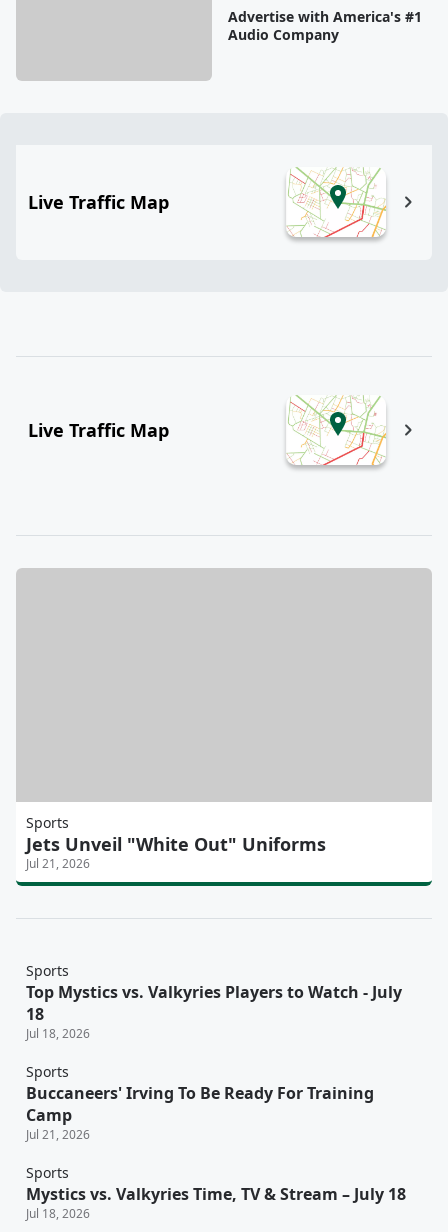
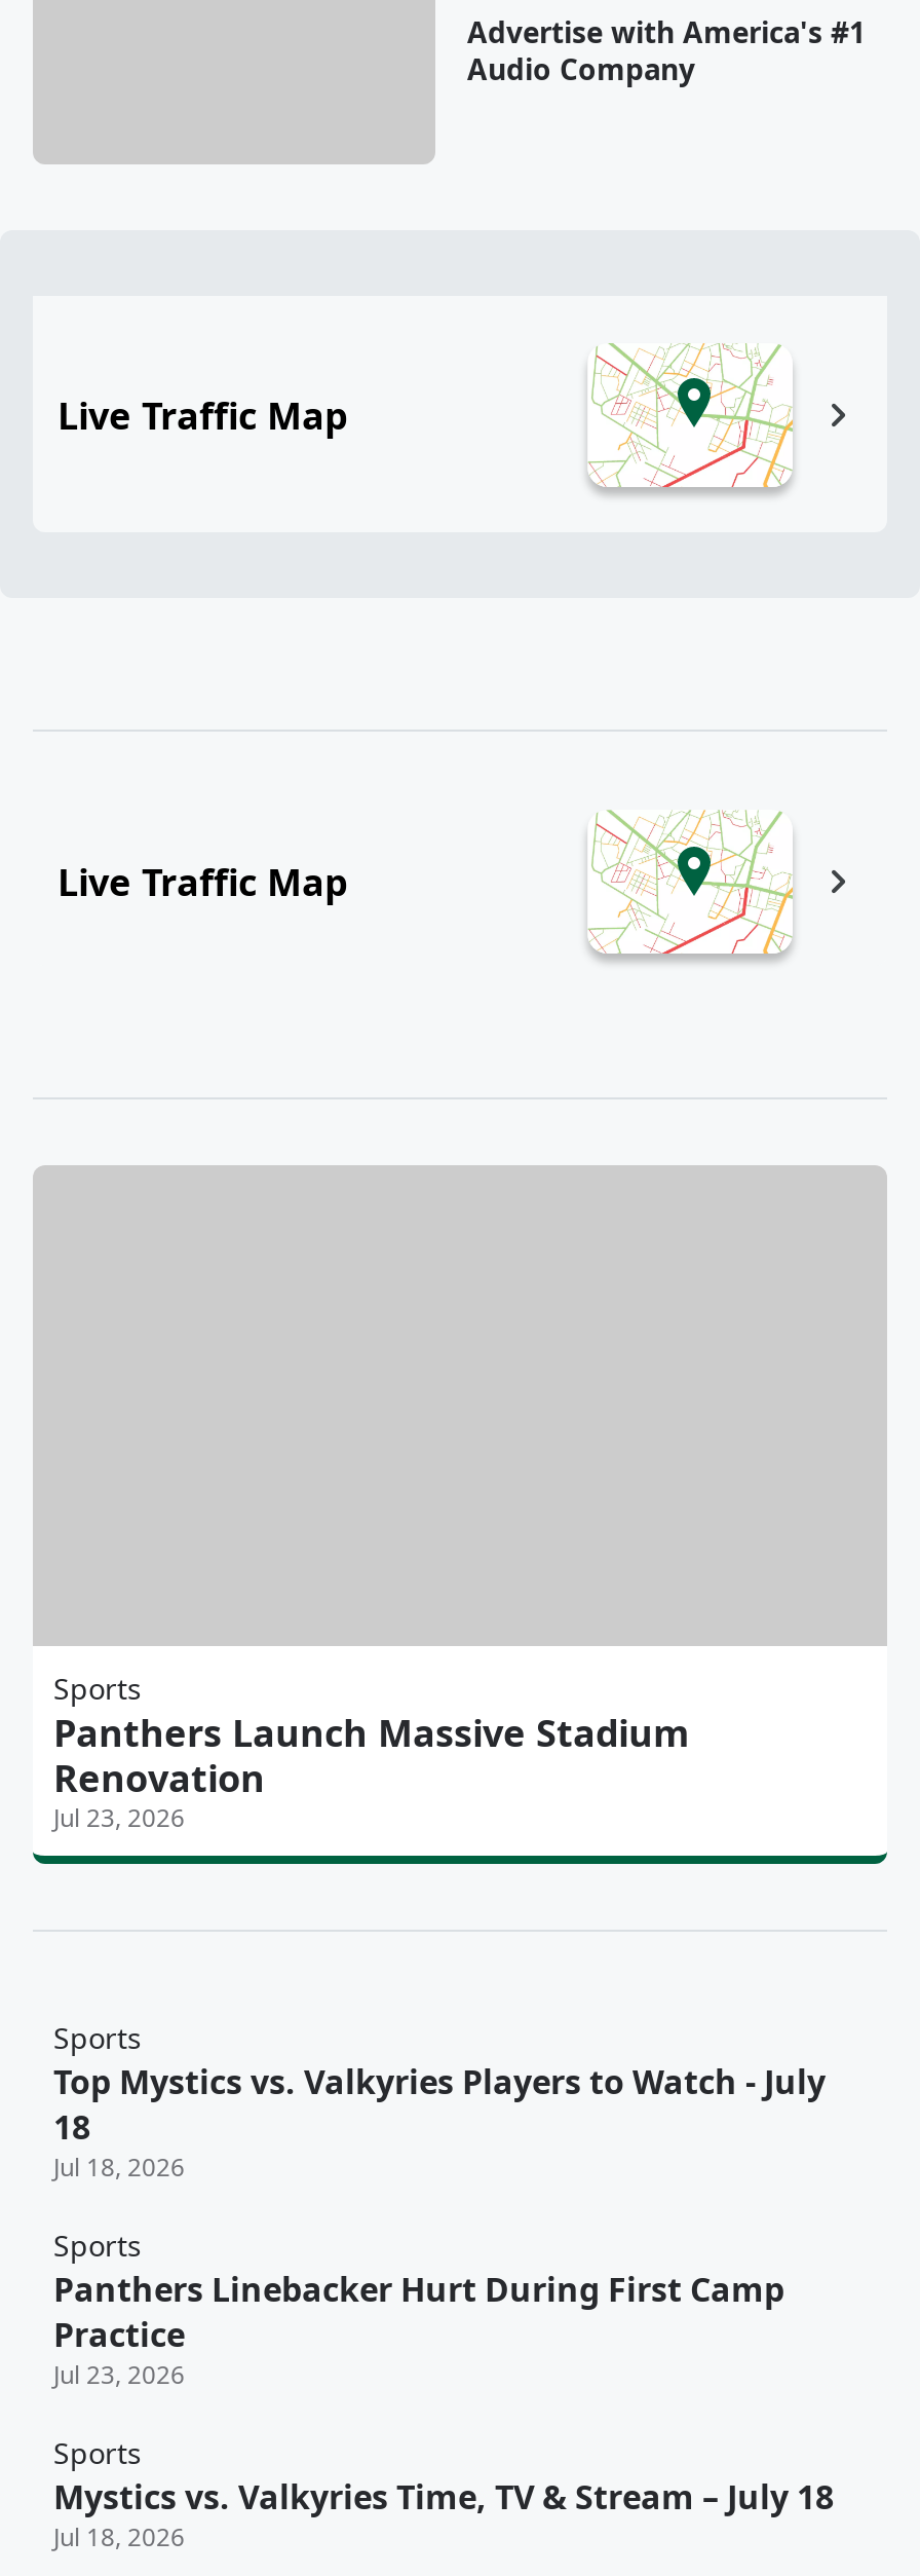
- Jets Unveil "White Out" Uniforms
- Jul 21, 2026
+ Panthers Launch Massive Stadium
+ Renovation
+ Jul 23, 2026

- Buccaneers' Irving To Be Ready For Training
- Camp
- Jul 21, 2026
+ Panthers Linebacker Hurt During First Camp
+ Practice
+ Jul 23, 2026
